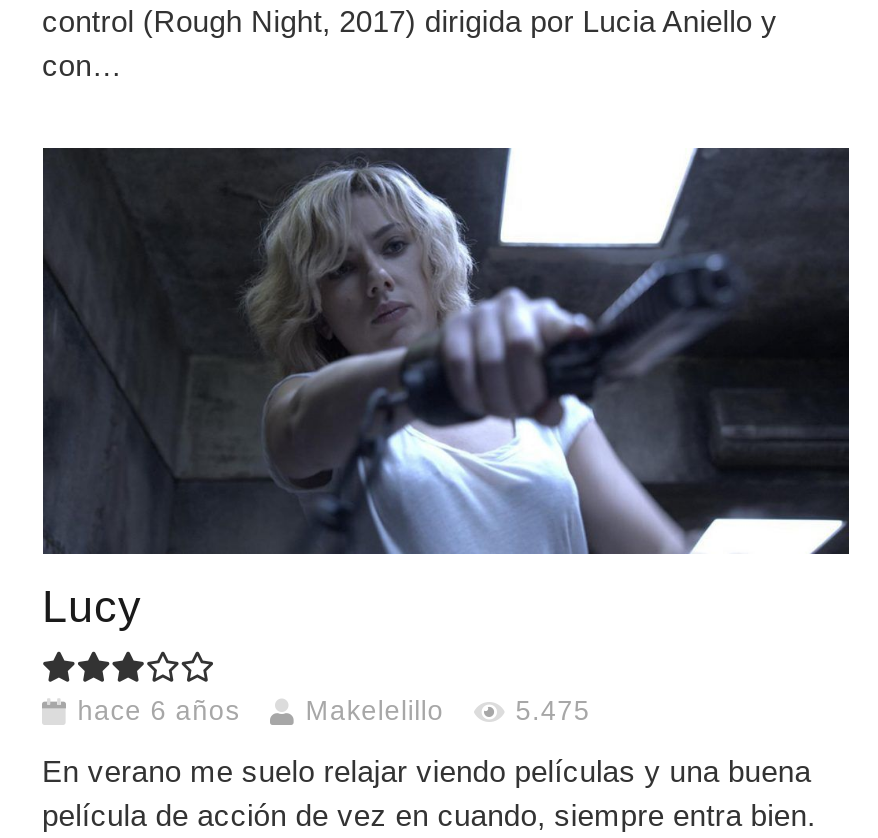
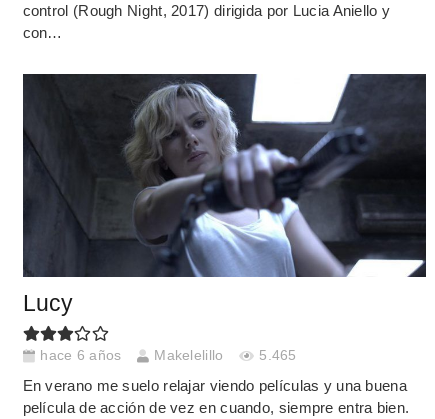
- 5.475
+ 5.465
